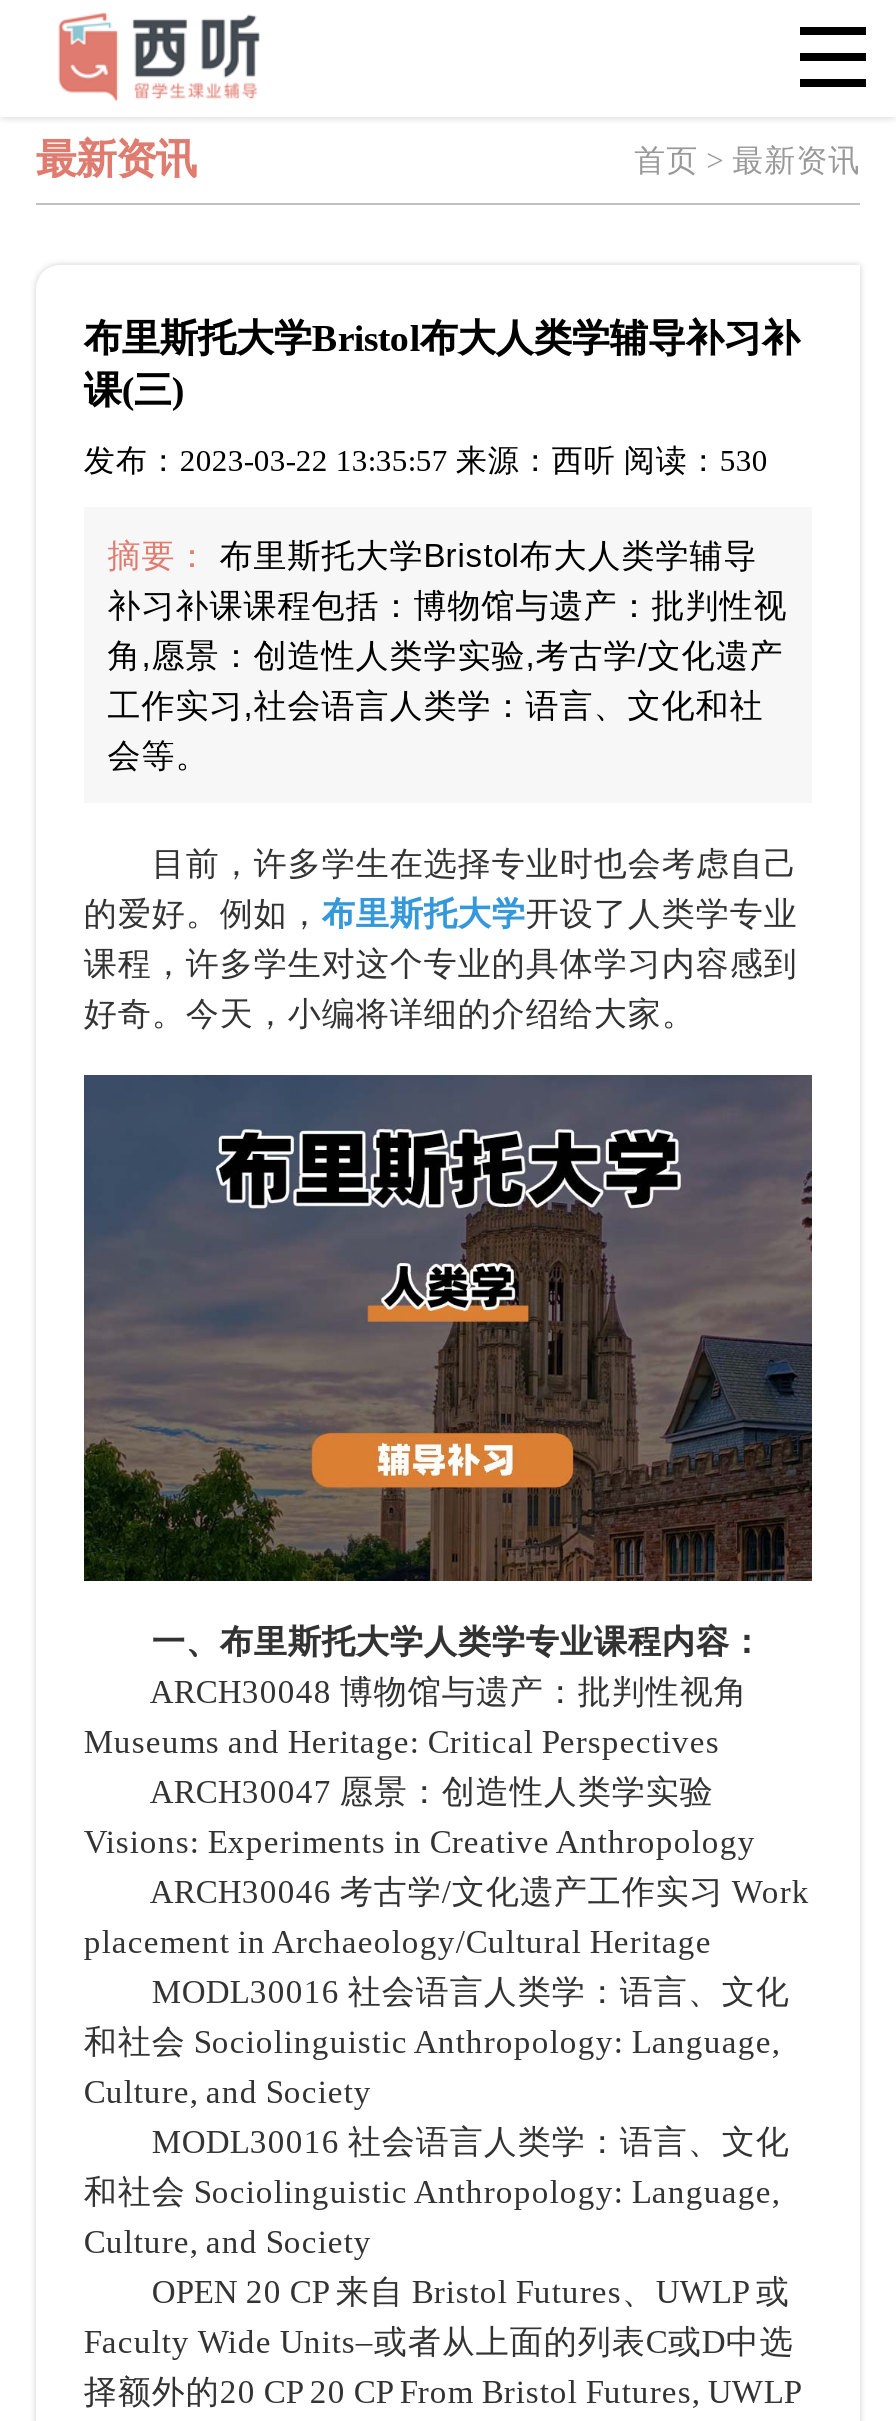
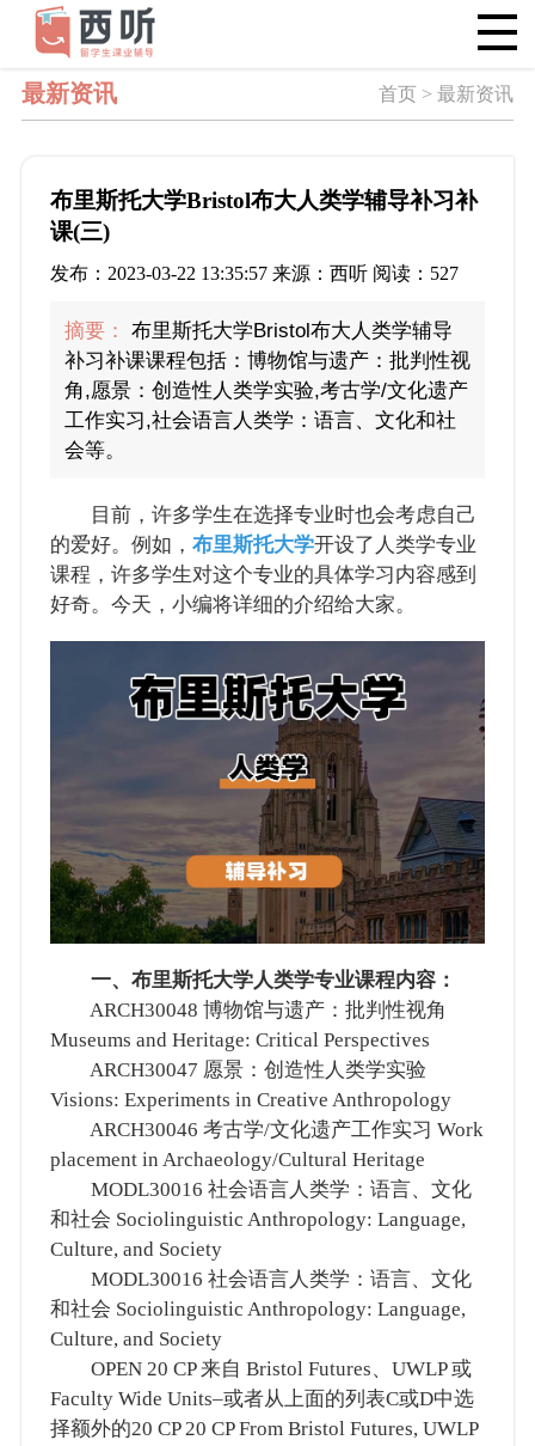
- 发布：2023-03-22 13:35:57 来源：西听 阅读：530
+ 发布：2023-03-22 13:35:57 来源：西听 阅读：527
